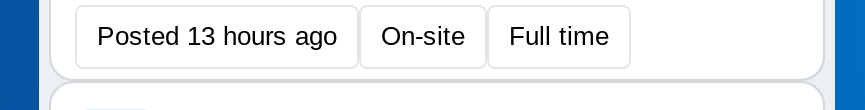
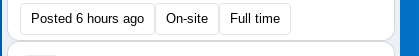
- Posted 13 hours ago
+ Posted 6 hours ago
